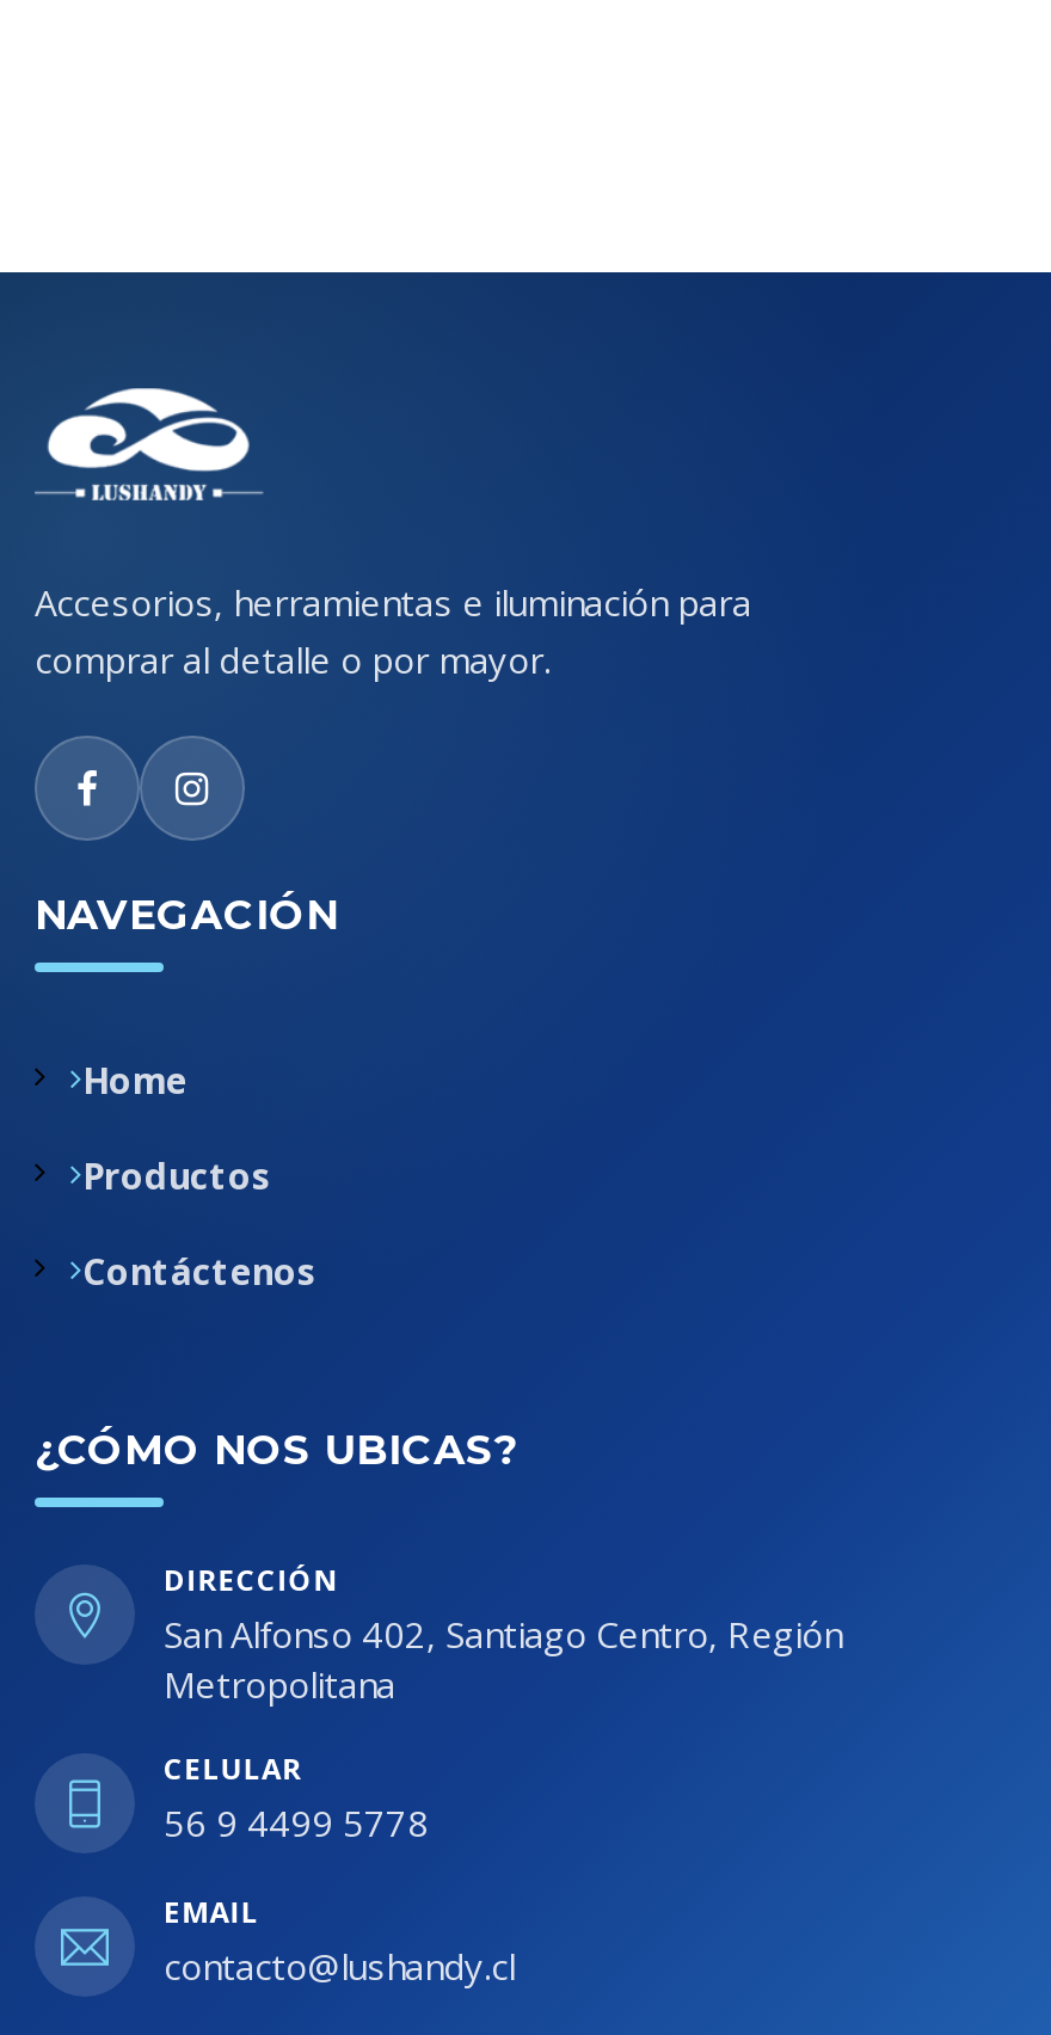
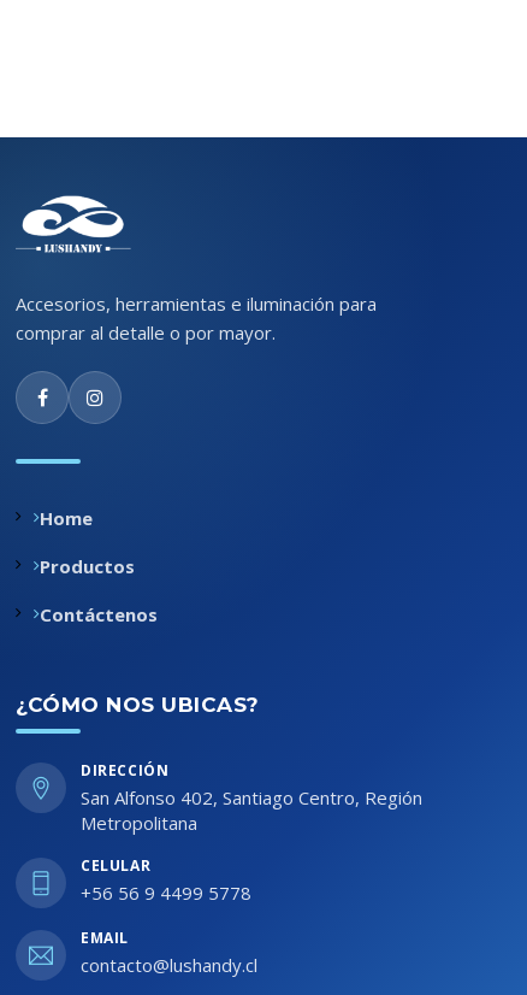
- NAVEGACIÓN

- 56 9 4499 5778
+ +56 56 9 4499 5778
